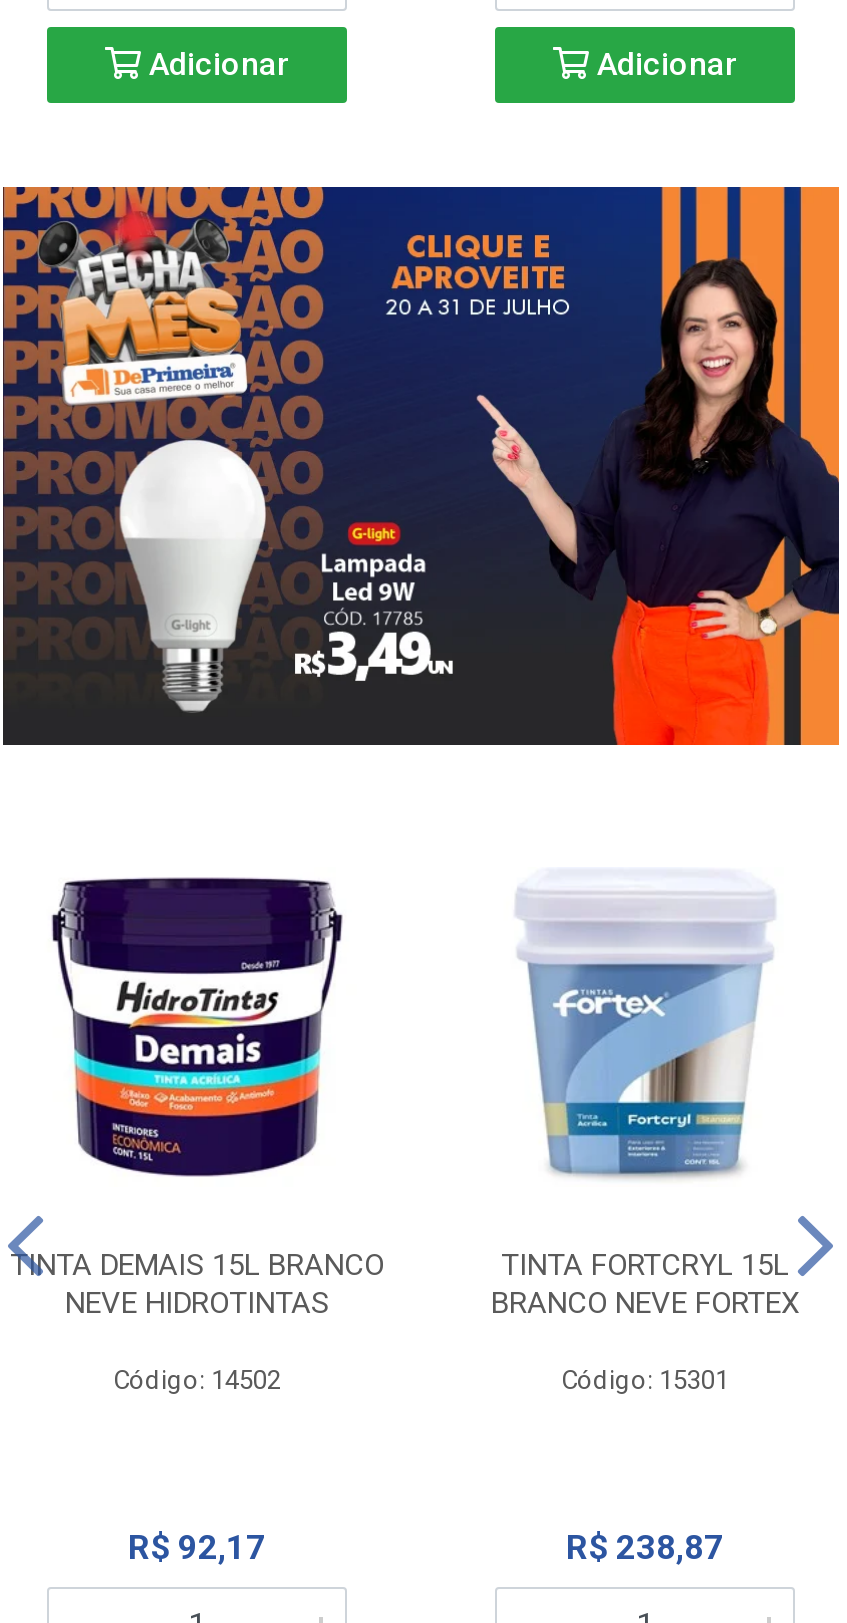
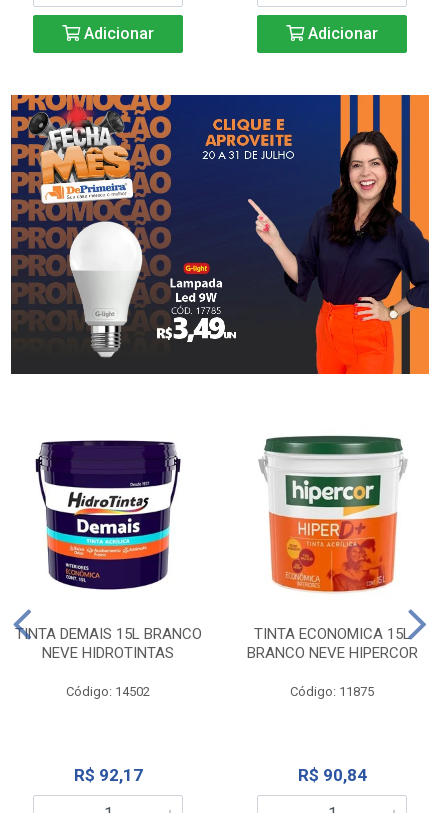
- [image]
- TINTA FORTCRYL 15L
+ [image]
+ TINTA ECONOMICA 15L

- BRANCO NEVE FORTEX
+ BRANCO NEVE HIPERCOR

- Código: 15301
+ Código: 11875

- R$ 238,87
+ R$ 90,84
